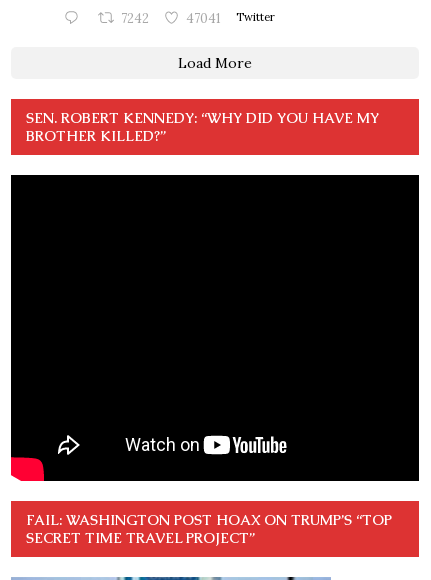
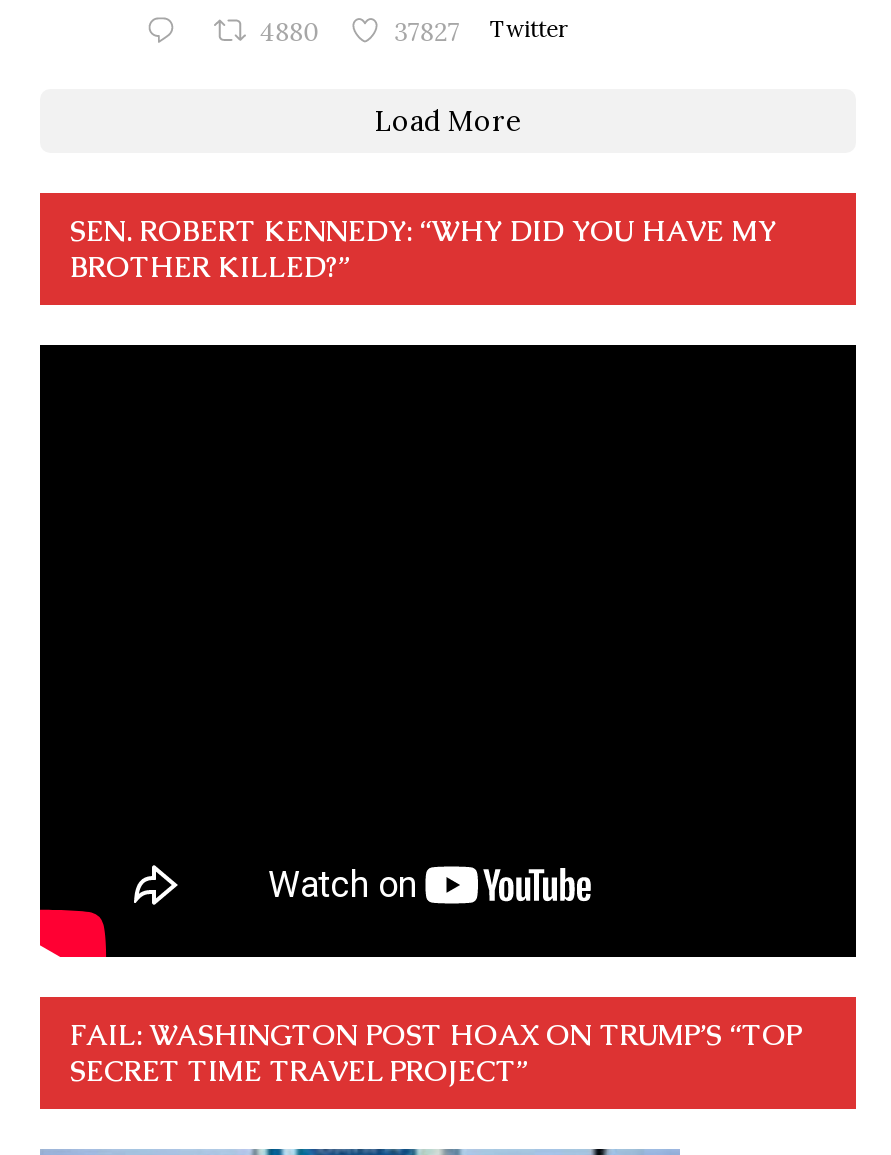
- 7242
- 47041
+ 4880
+ 37827
